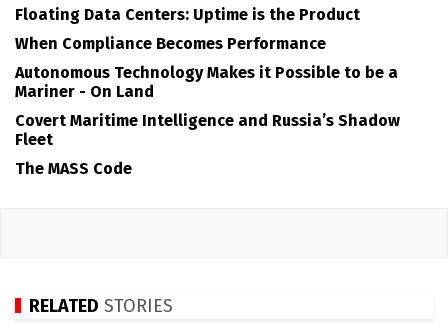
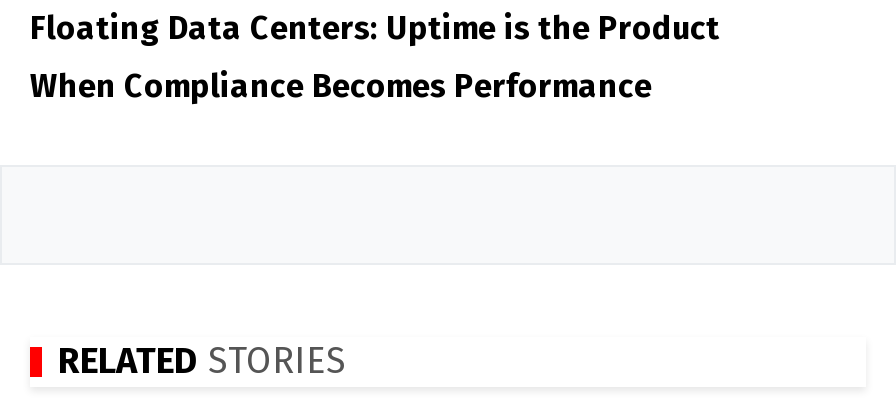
- Autonomous Technology Makes it Possible to be a
- Mariner - On Land
- Covert Maritime Intelligence and Russia’s Shadow
- Fleet
- The MASS Code
